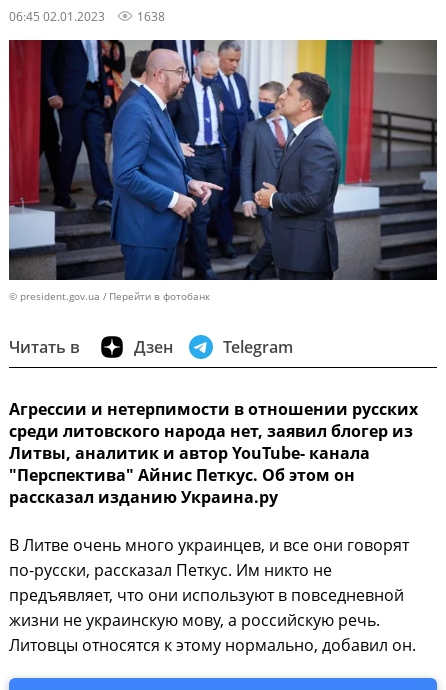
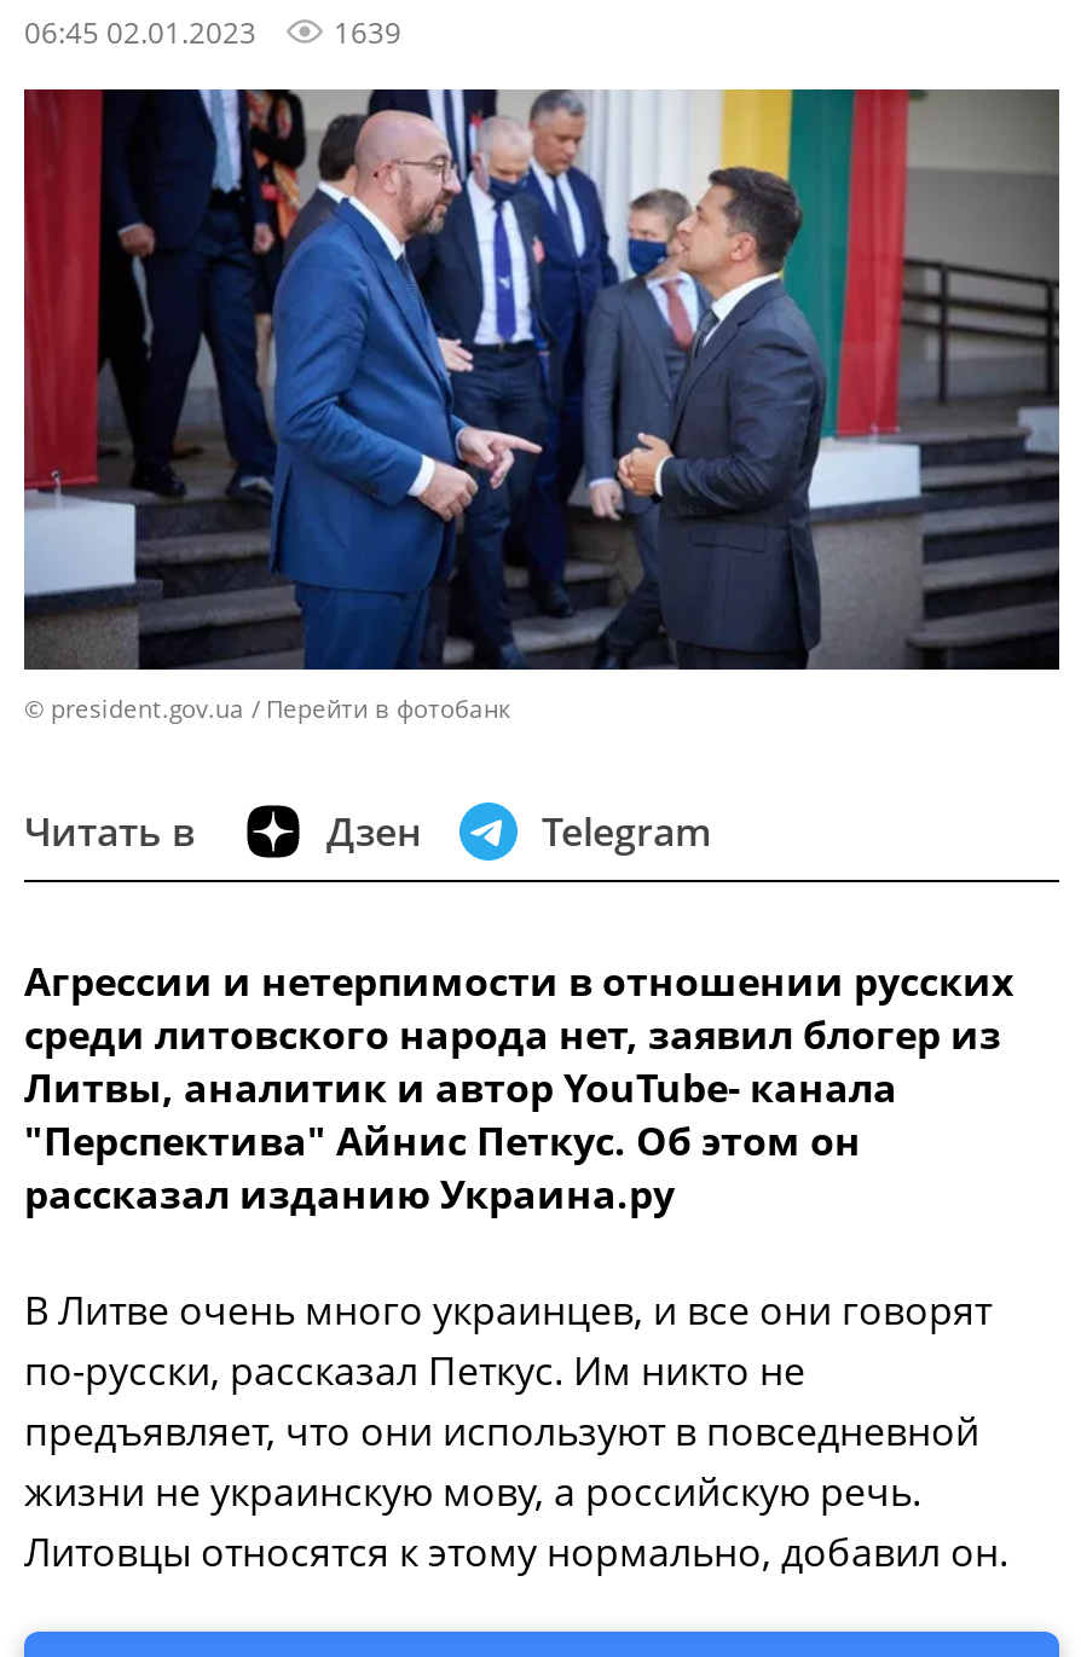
- 06:45 02.01.2023 1638
+ 06:45 02.01.2023 1639
